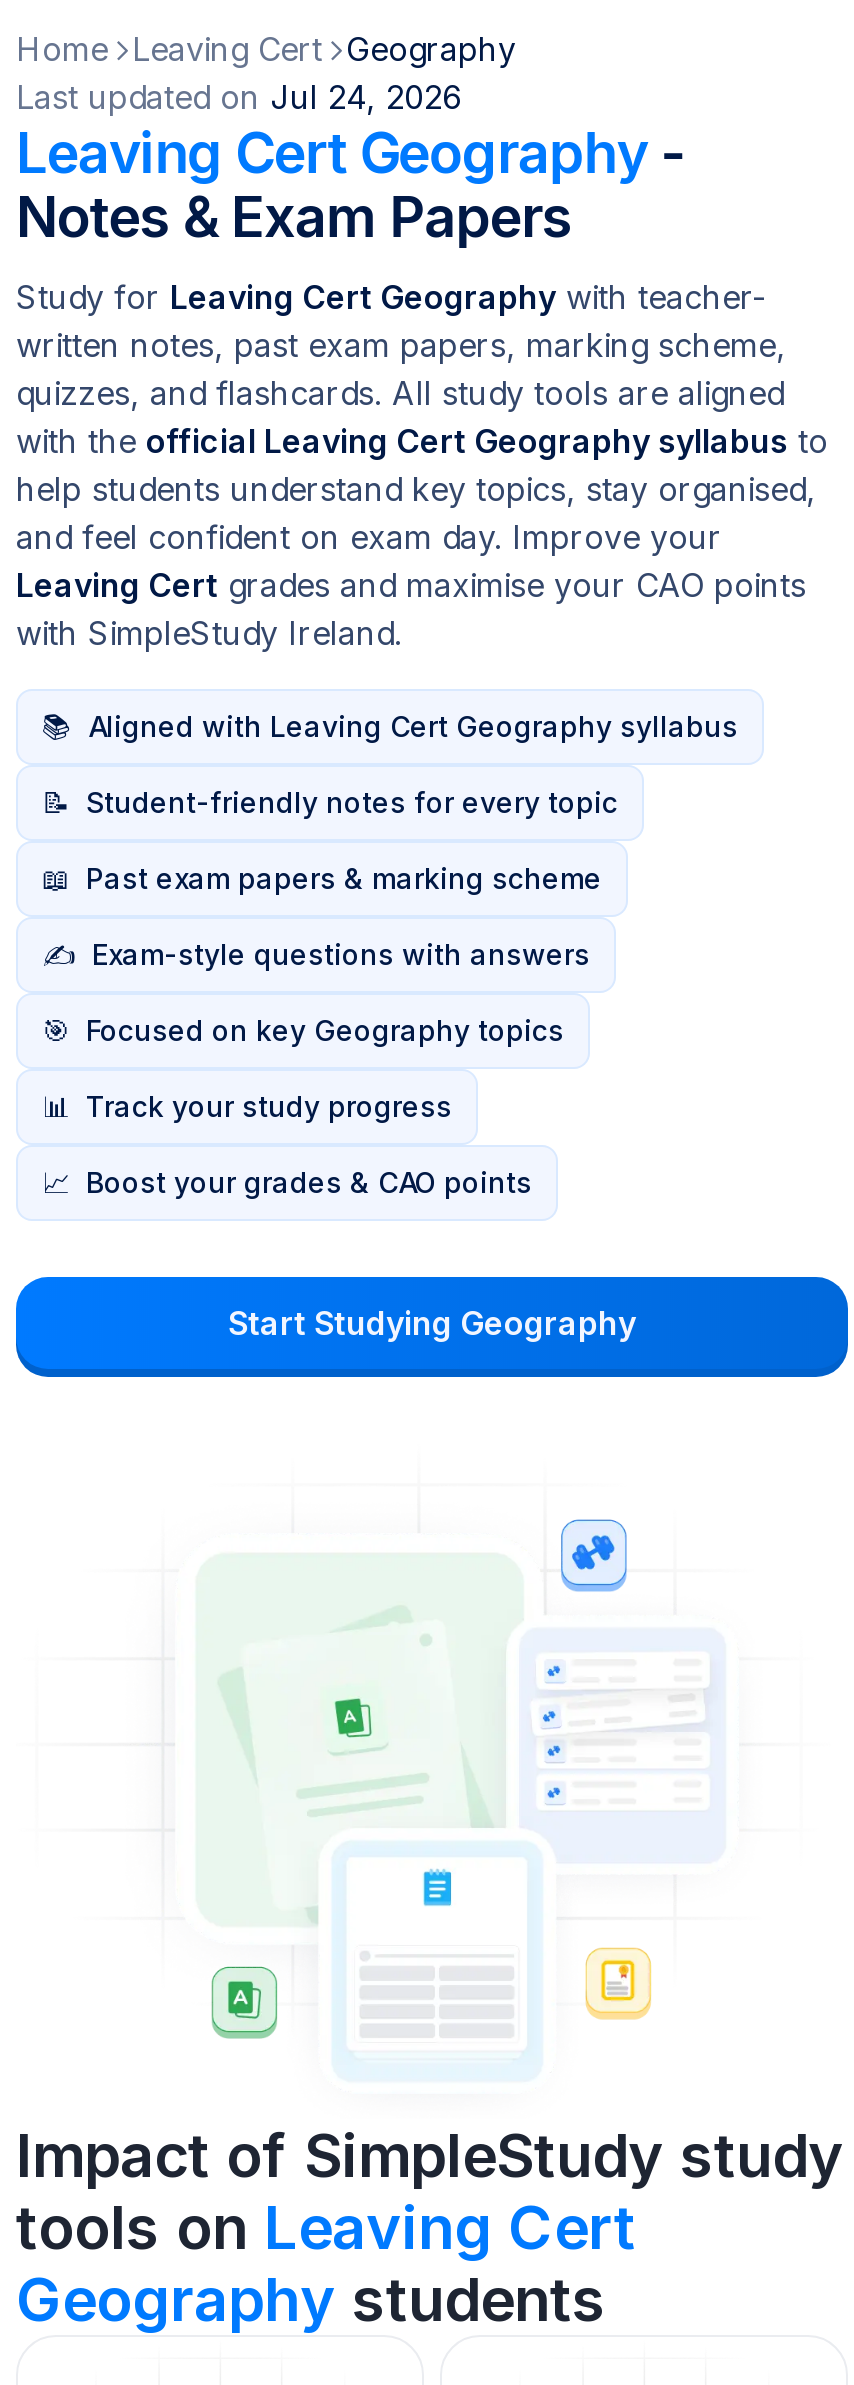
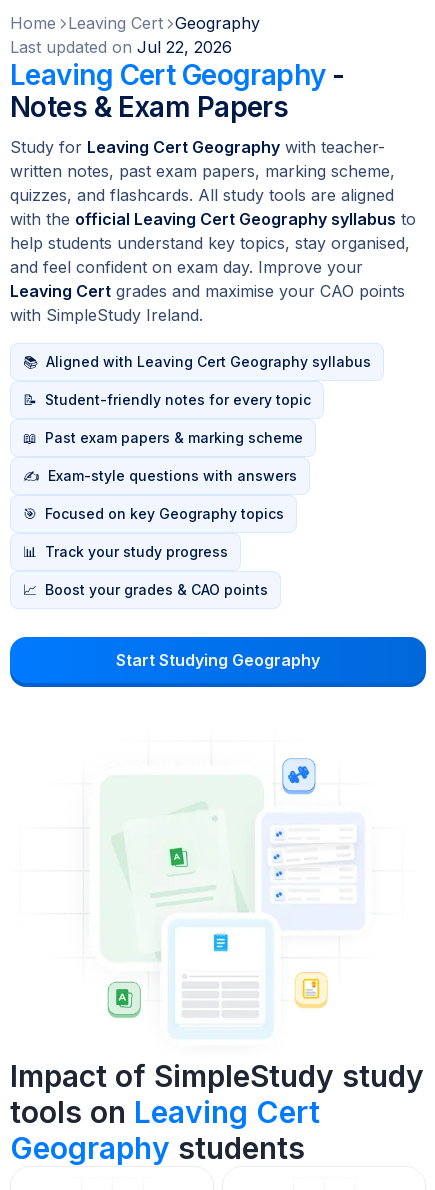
- Last updated on Jul 24, 2026
+ Last updated on Jul 22, 2026
